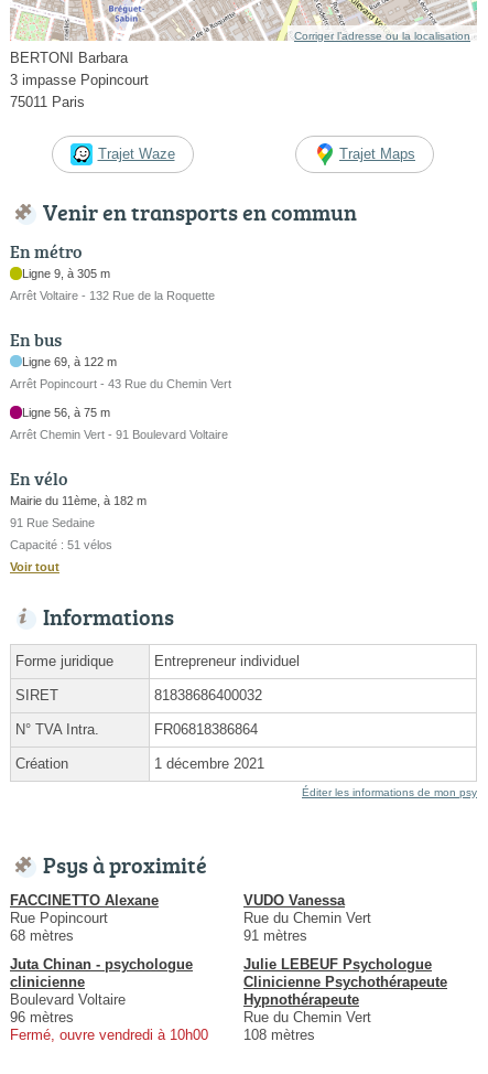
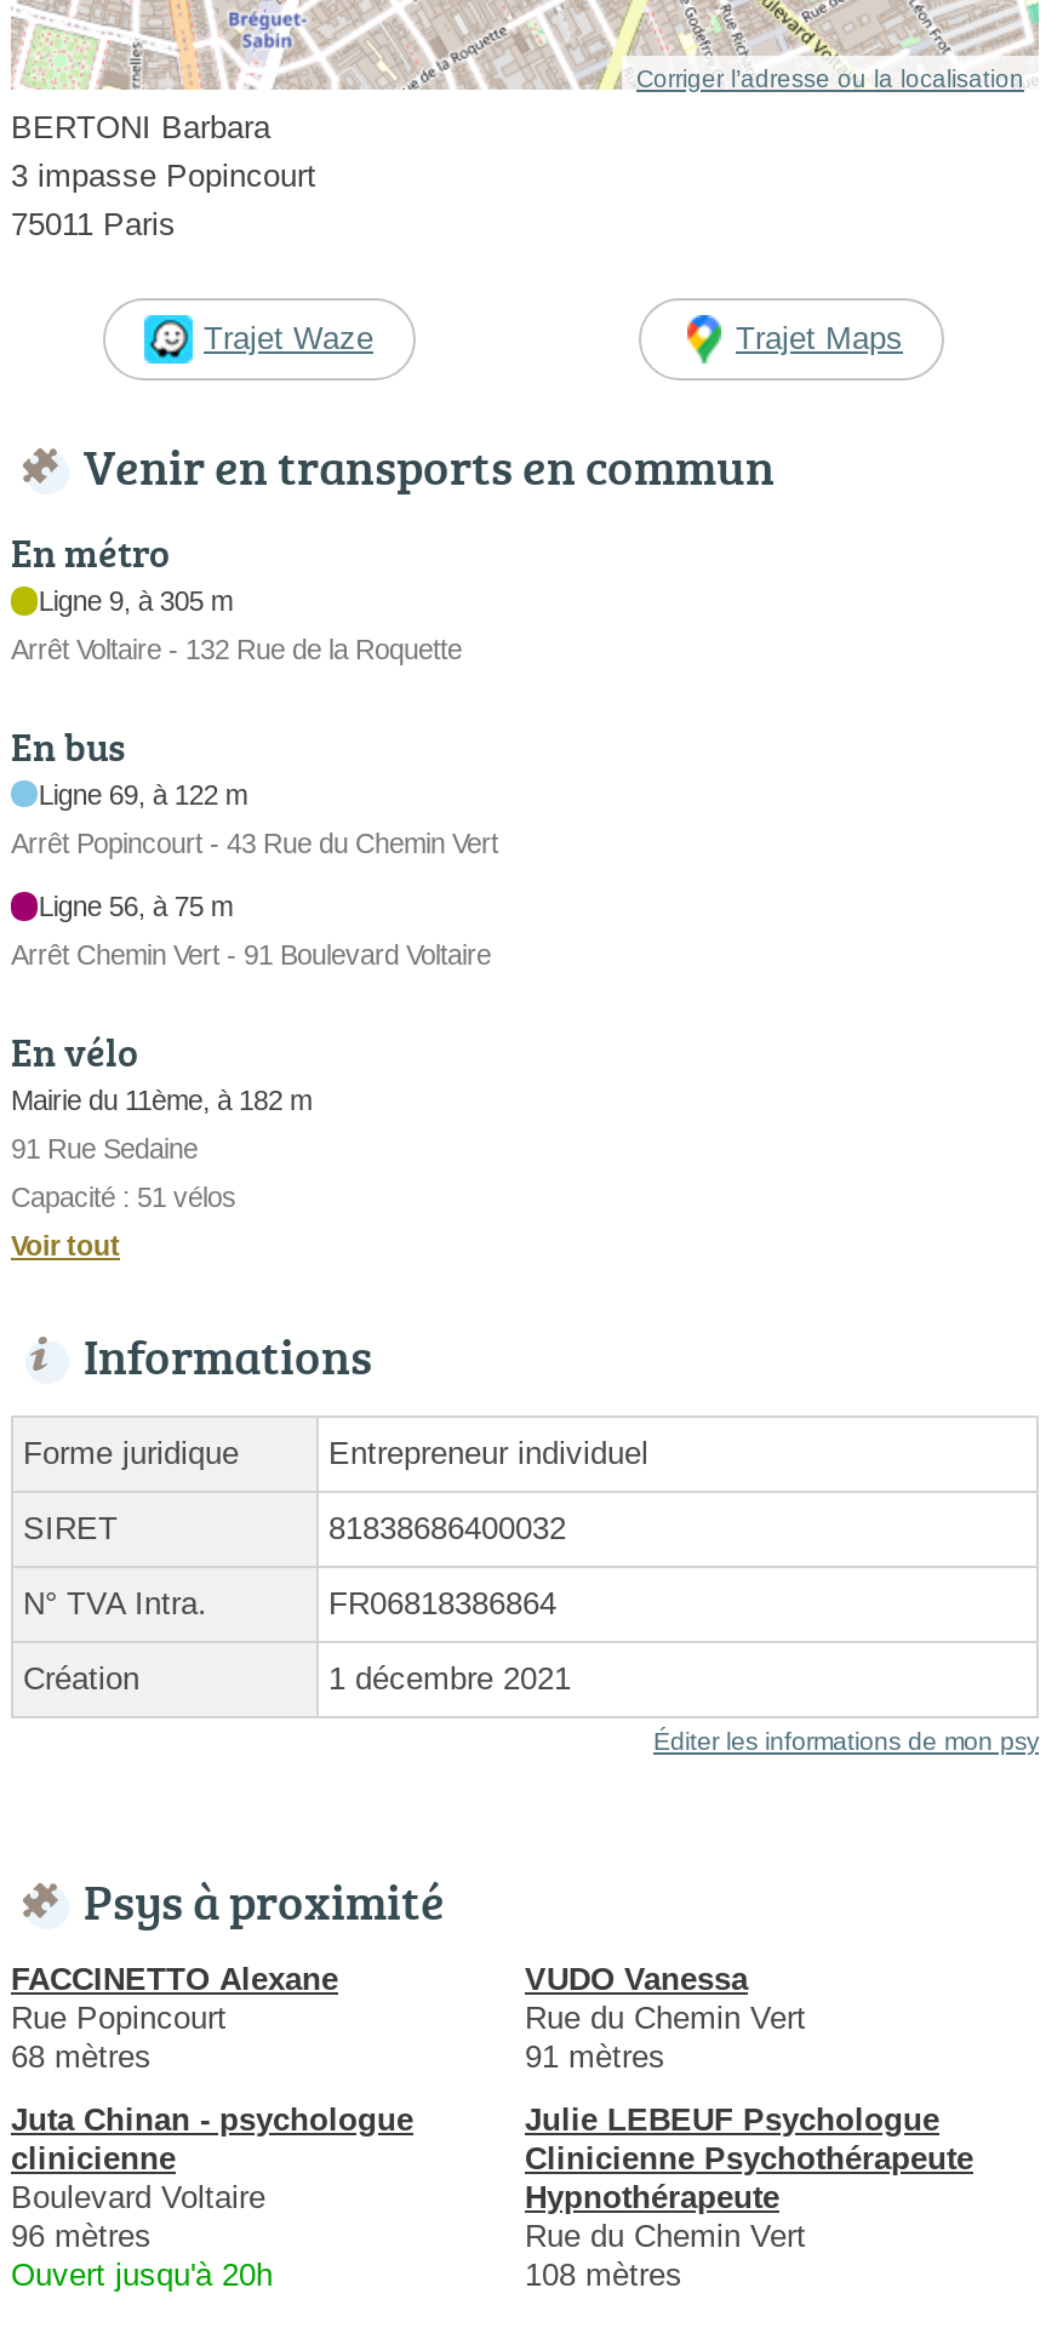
- Fermé, ouvre vendredi à 10h00
+ Ouvert jusqu'à 20h
